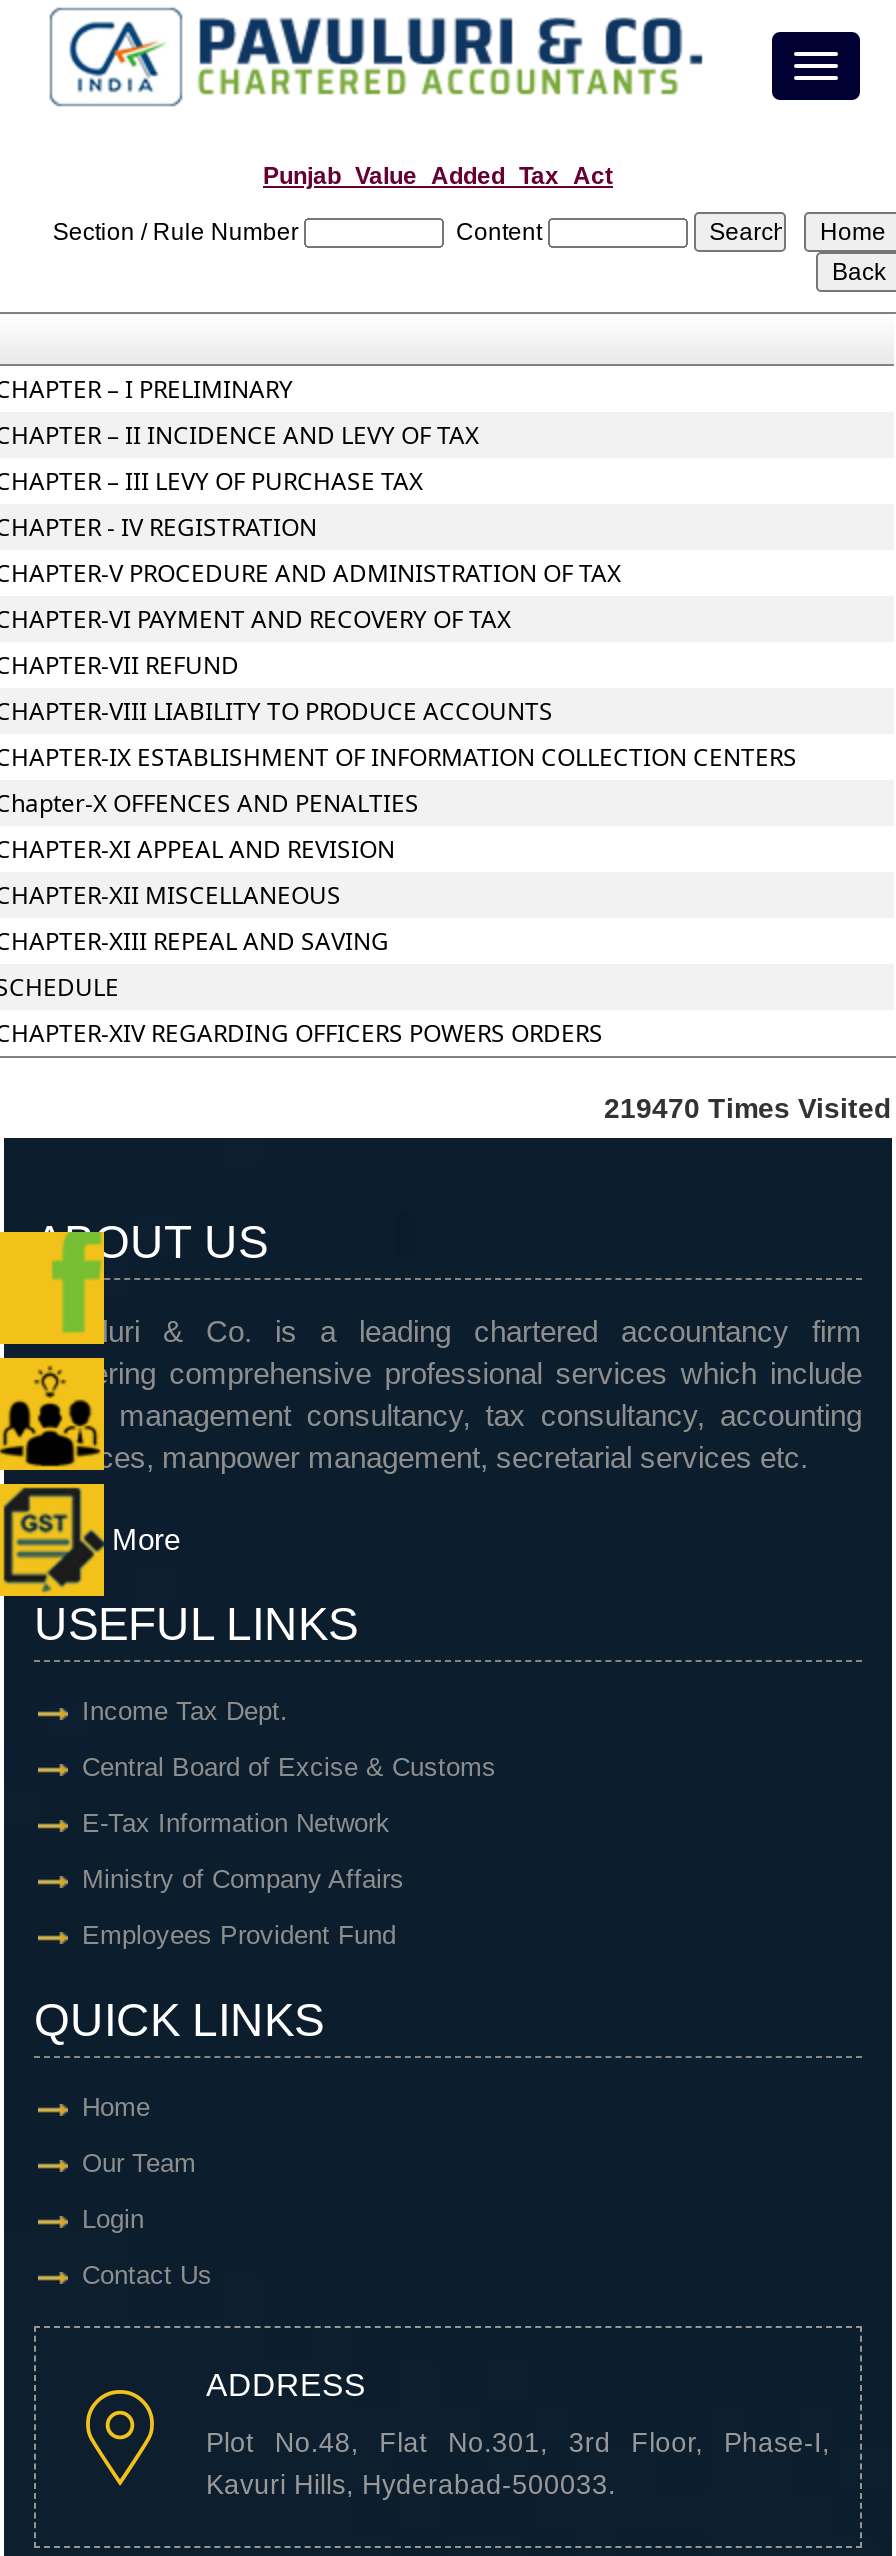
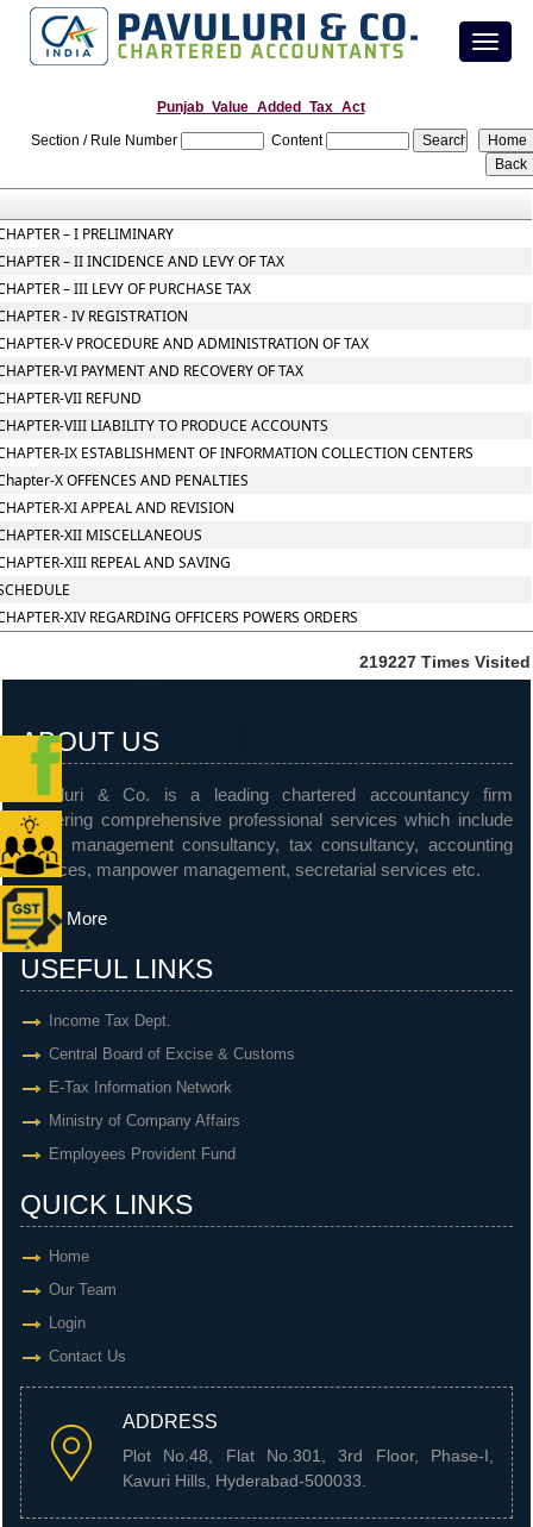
- 219470 Times Visited
+ 219227 Times Visited
